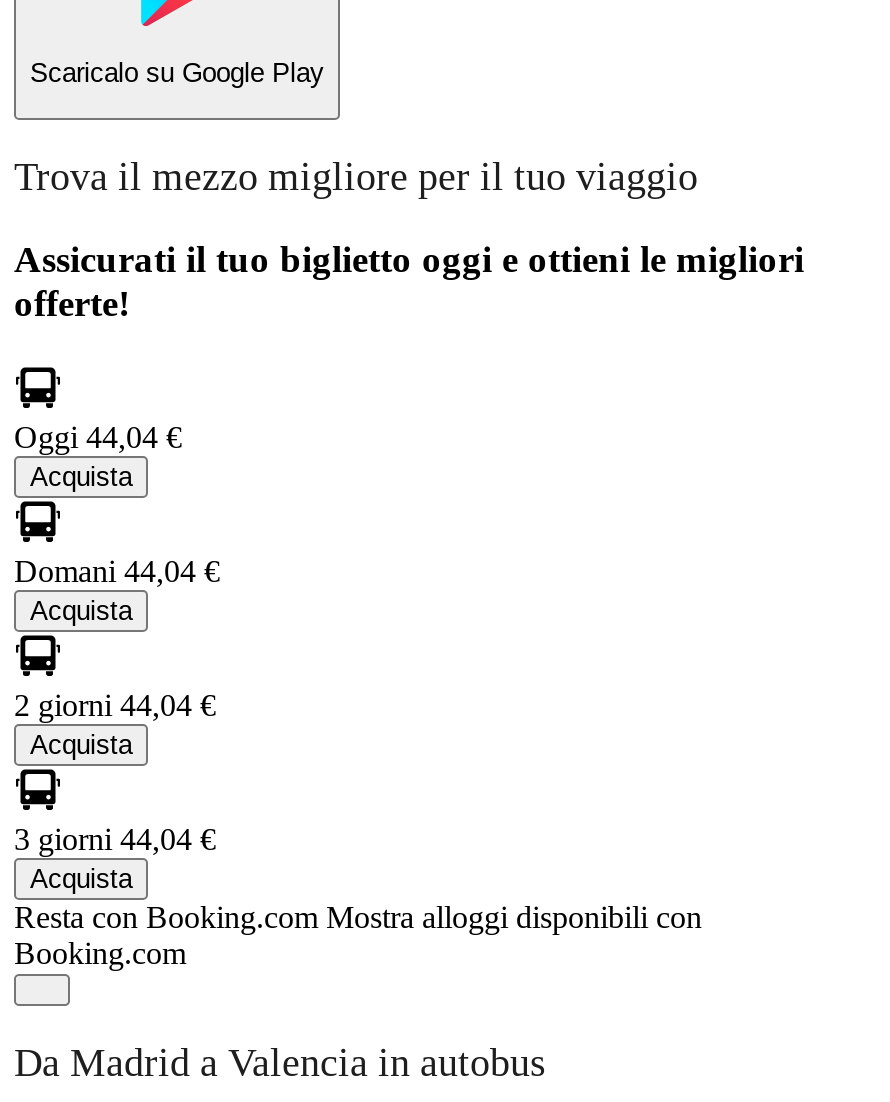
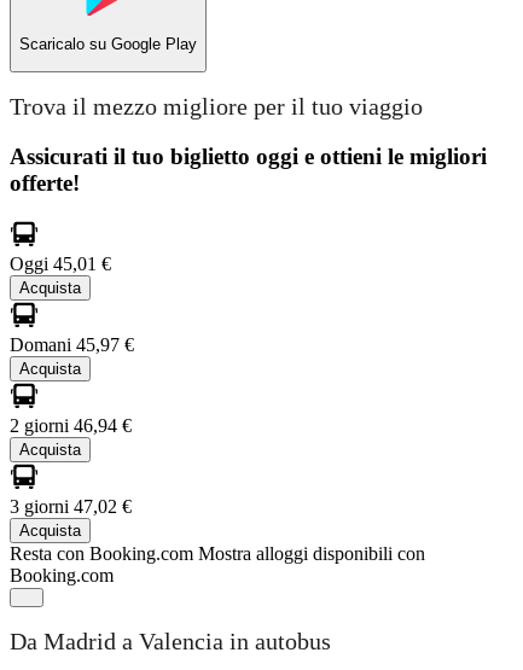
- Oggi 44,04 €
+ Oggi 45,01 €

- Domani 44,04 €
+ Domani 45,97 €

- 2 giorni 44,04 €
+ 2 giorni 46,94 €

- 3 giorni 44,04 €
+ 3 giorni 47,02 €
